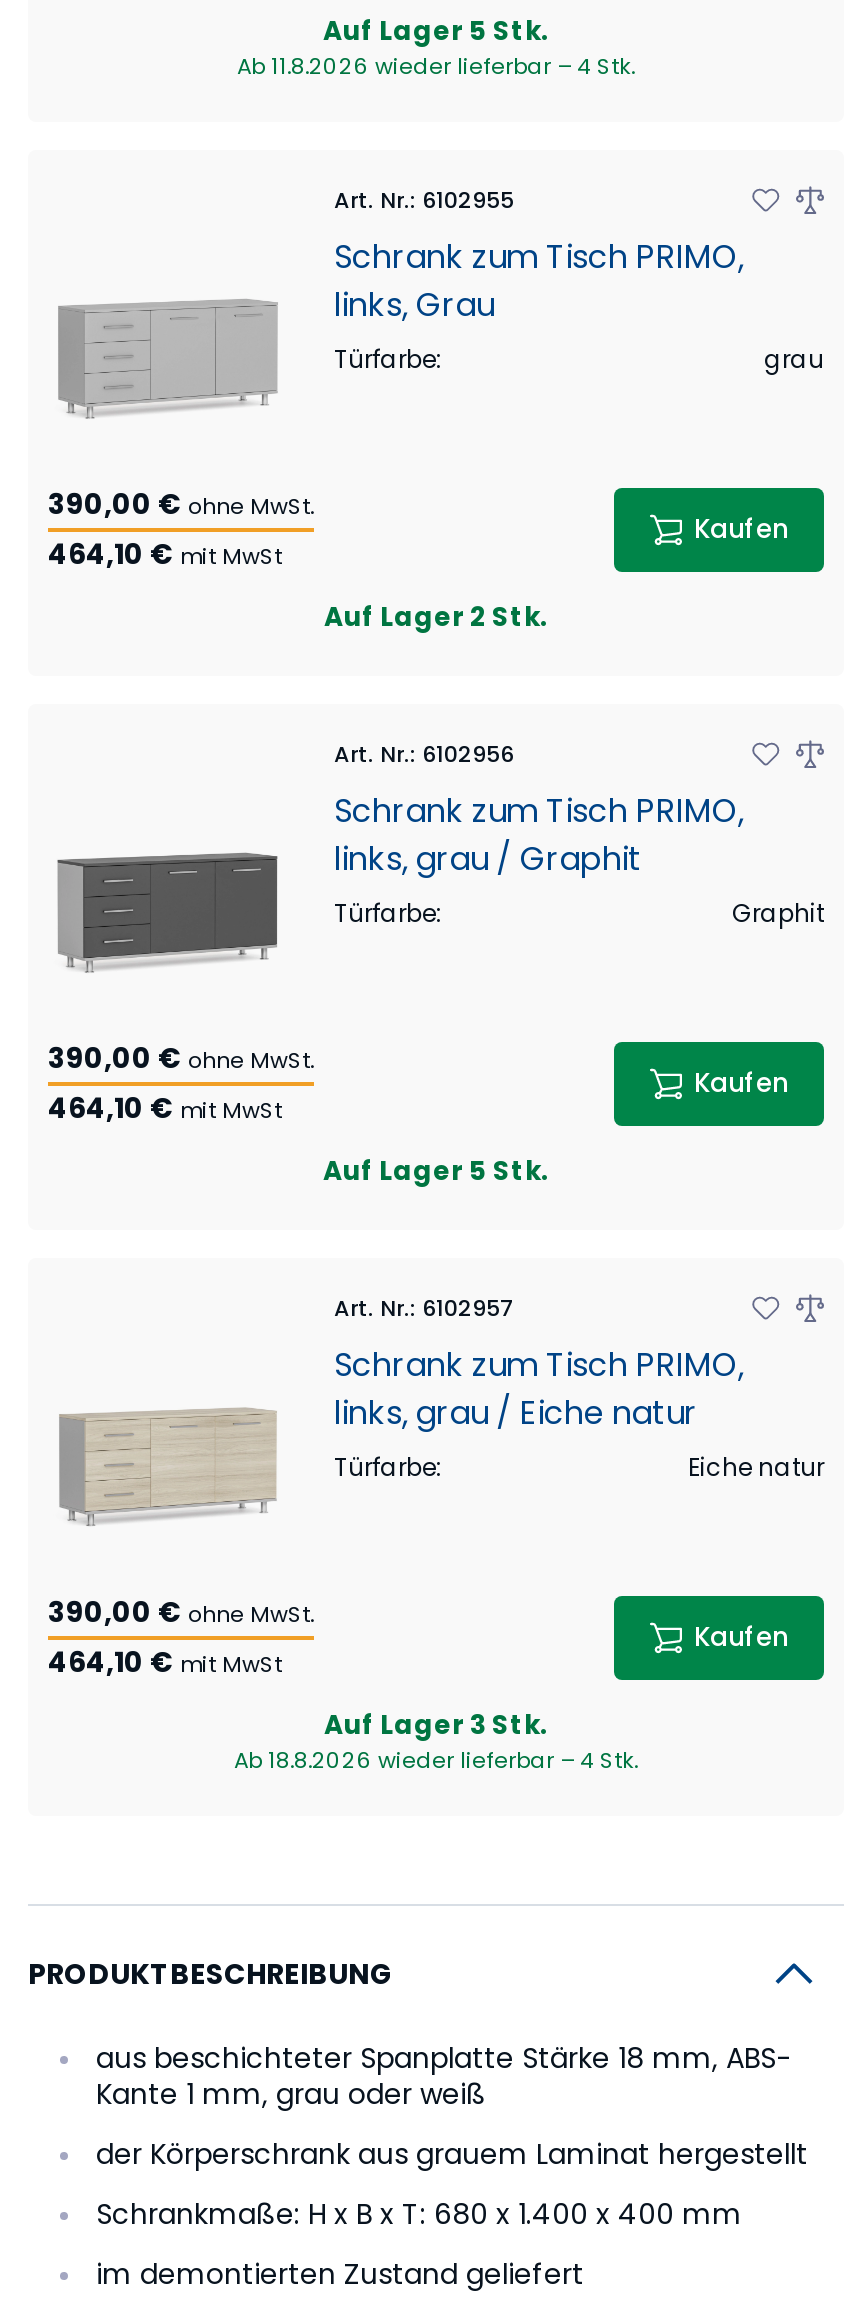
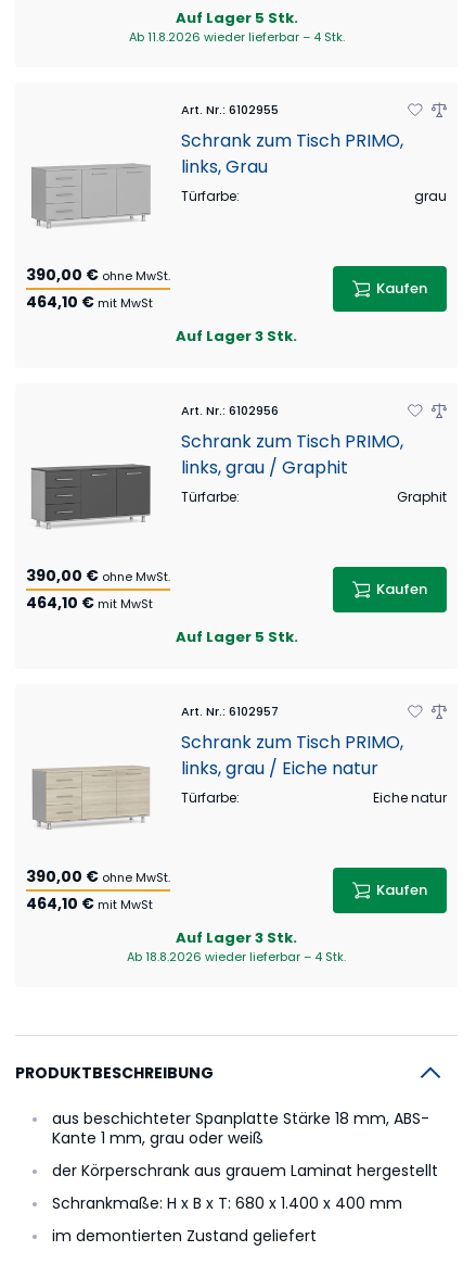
- Auf Lager 2 Stk.
+ Auf Lager 3 Stk.
